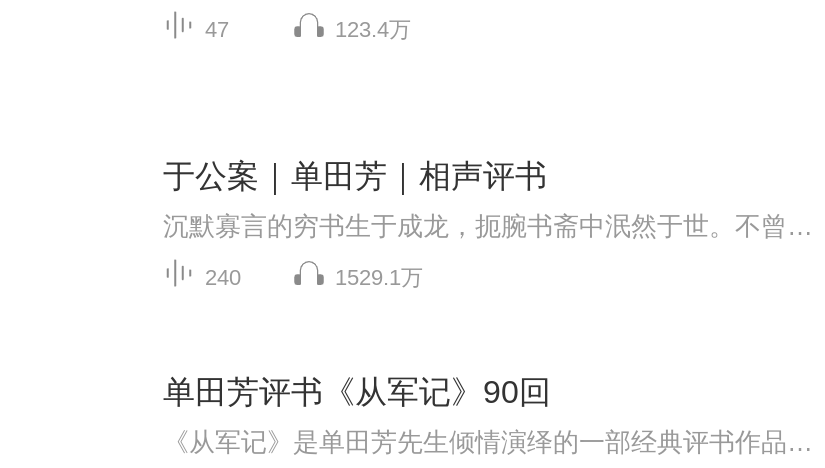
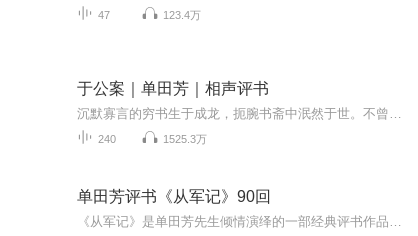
- 1529.1万
+ 1525.3万
